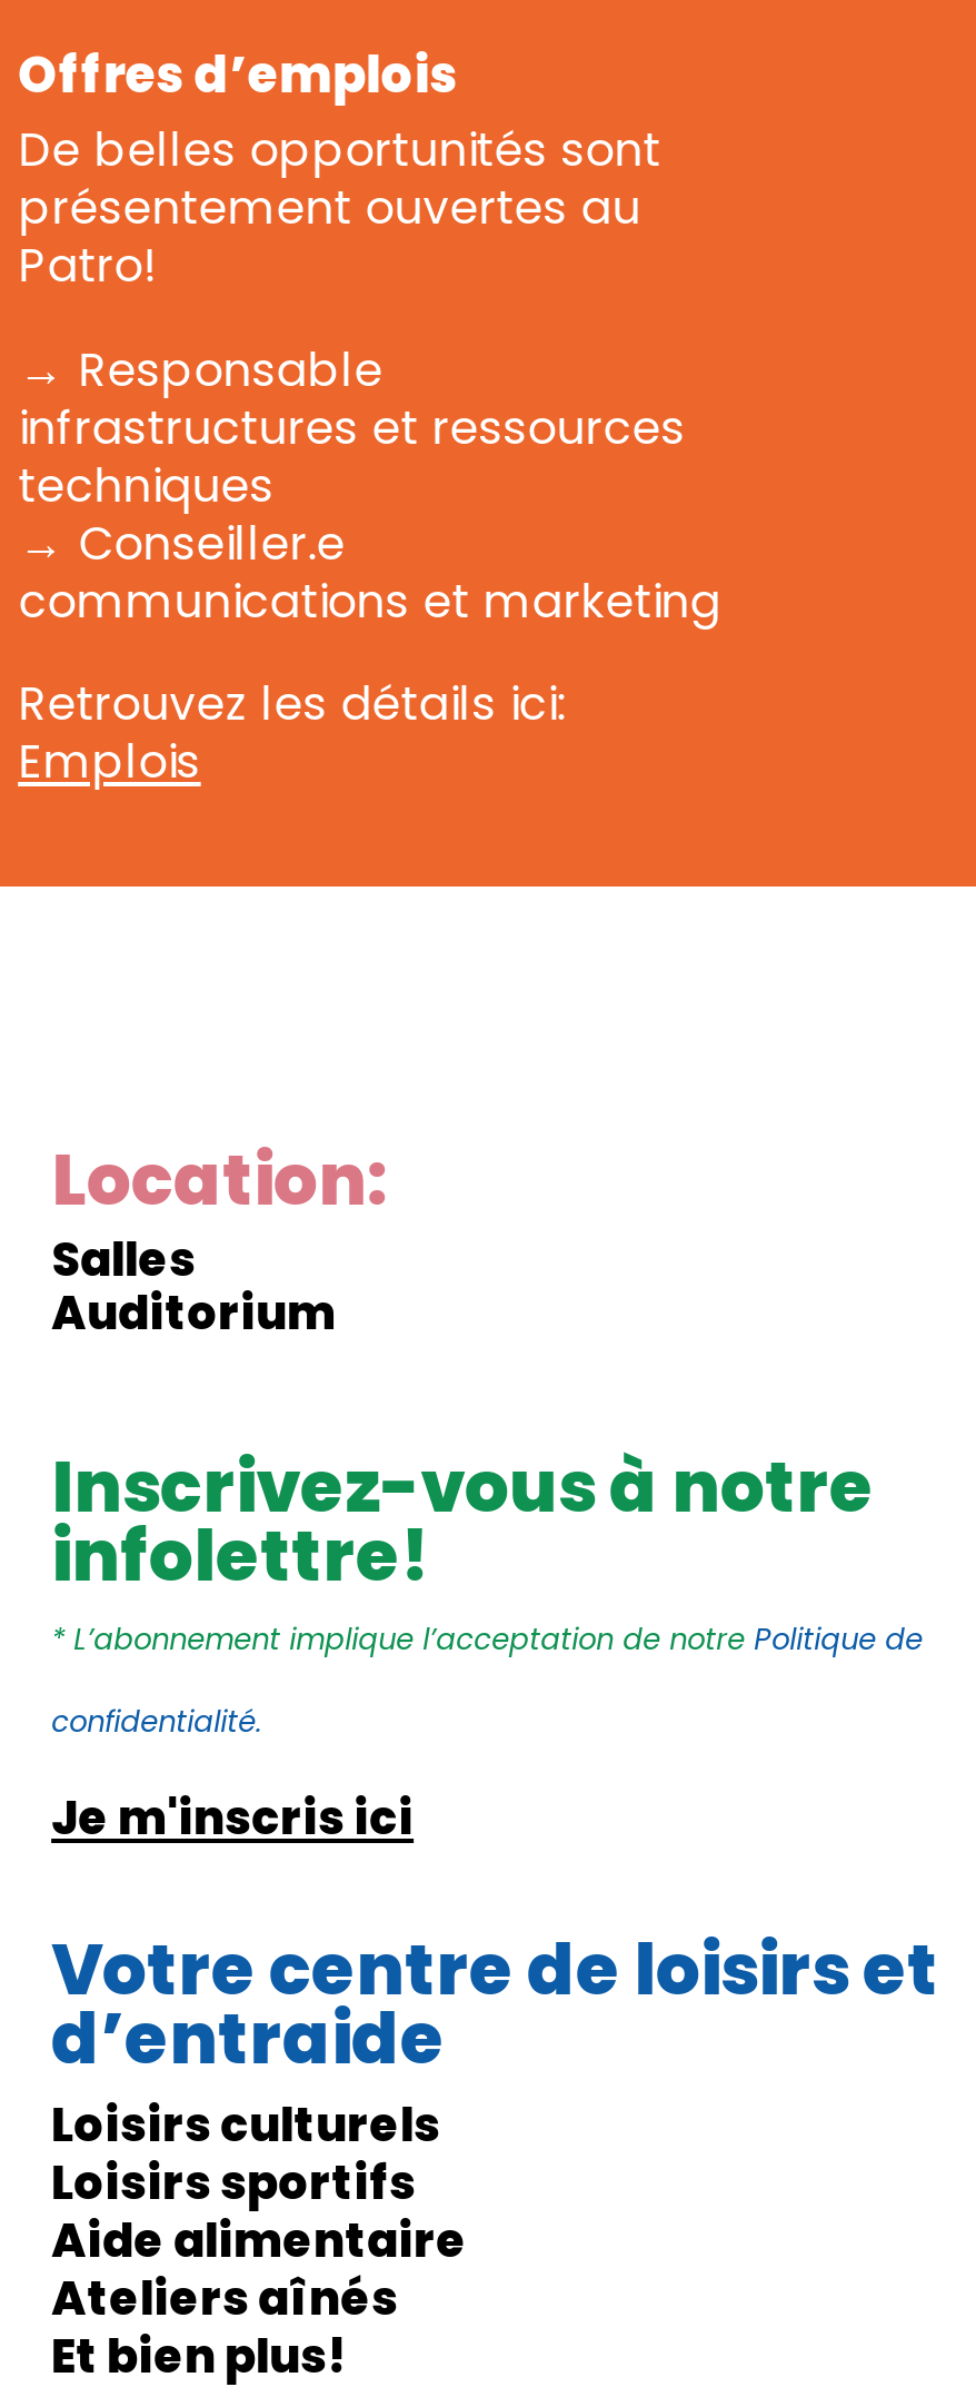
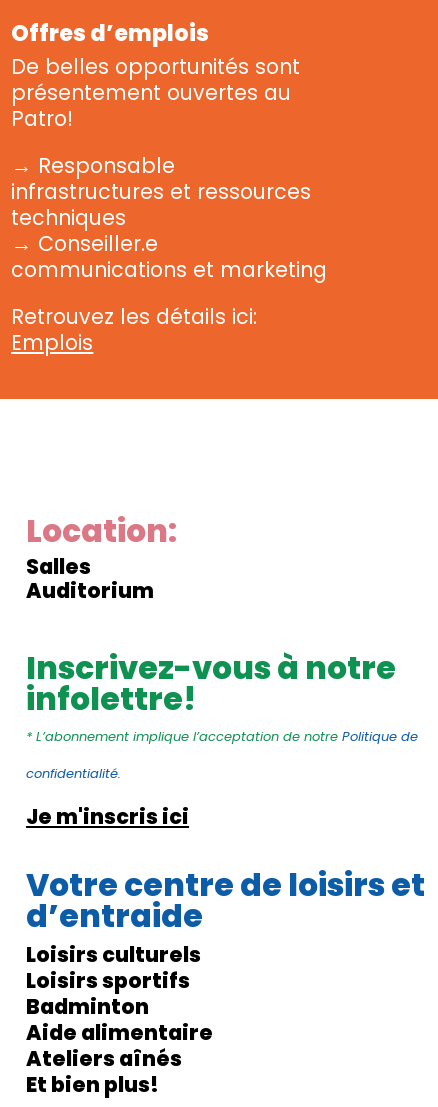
+ Badminton
